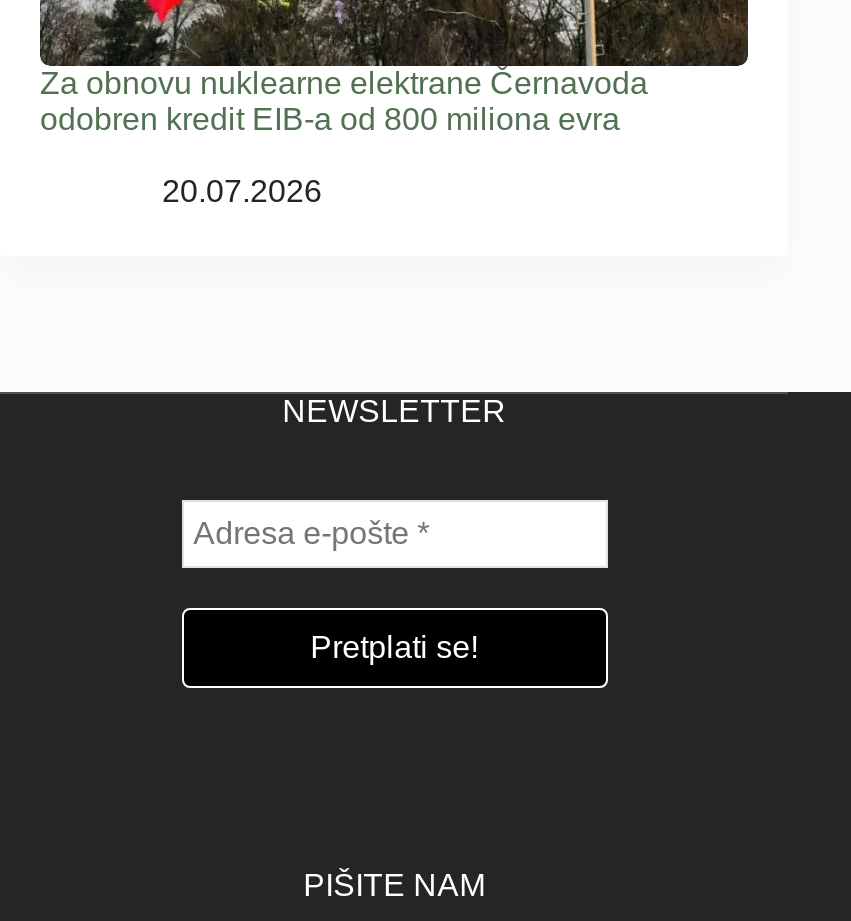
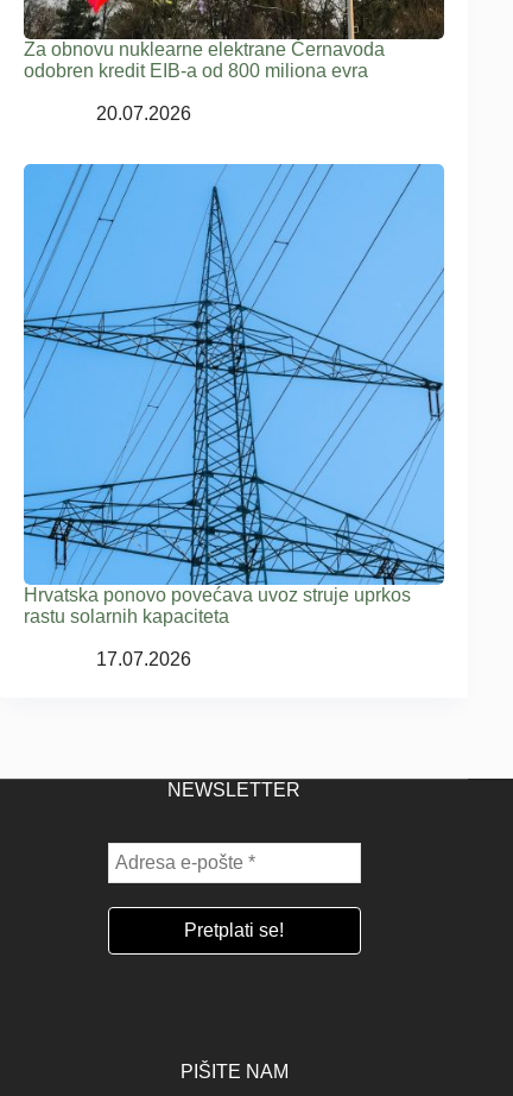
+ [image]
+ Hrvatska ponovo povećava uvoz struje uprkos
+ rastu solarnih kapaciteta
+ 17.07.2026
